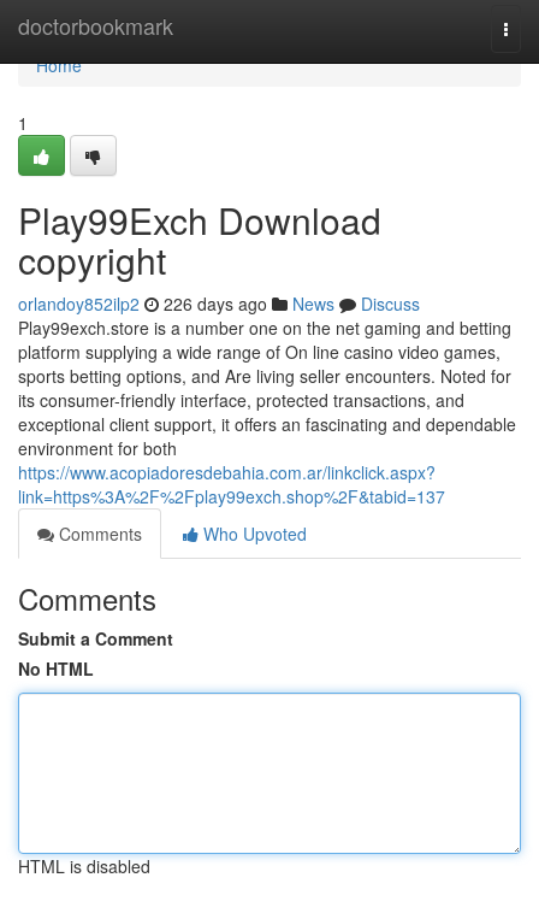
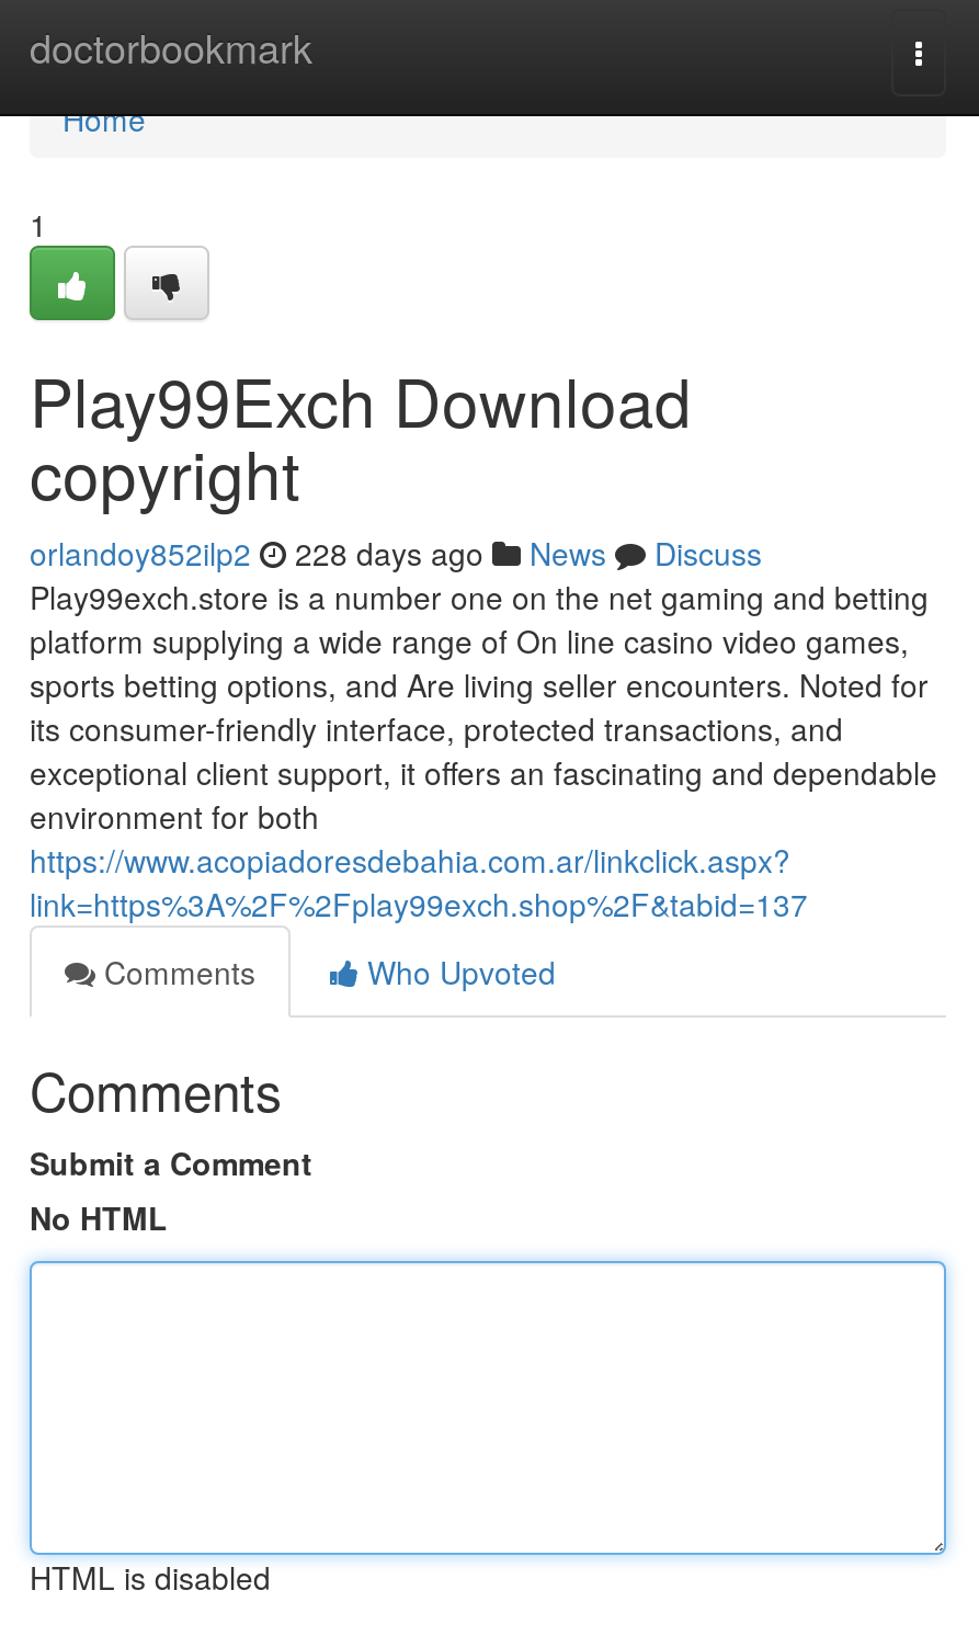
- orlandoy852ilp2 226 days ago News Discuss
+ orlandoy852ilp2 228 days ago News Discuss
